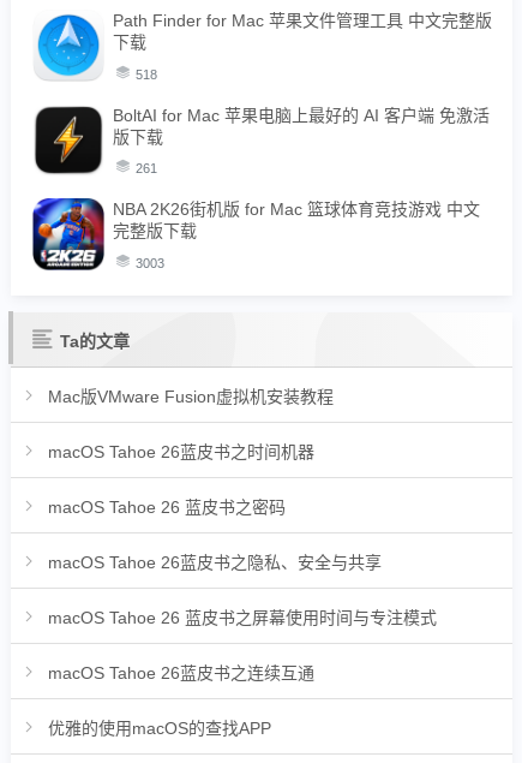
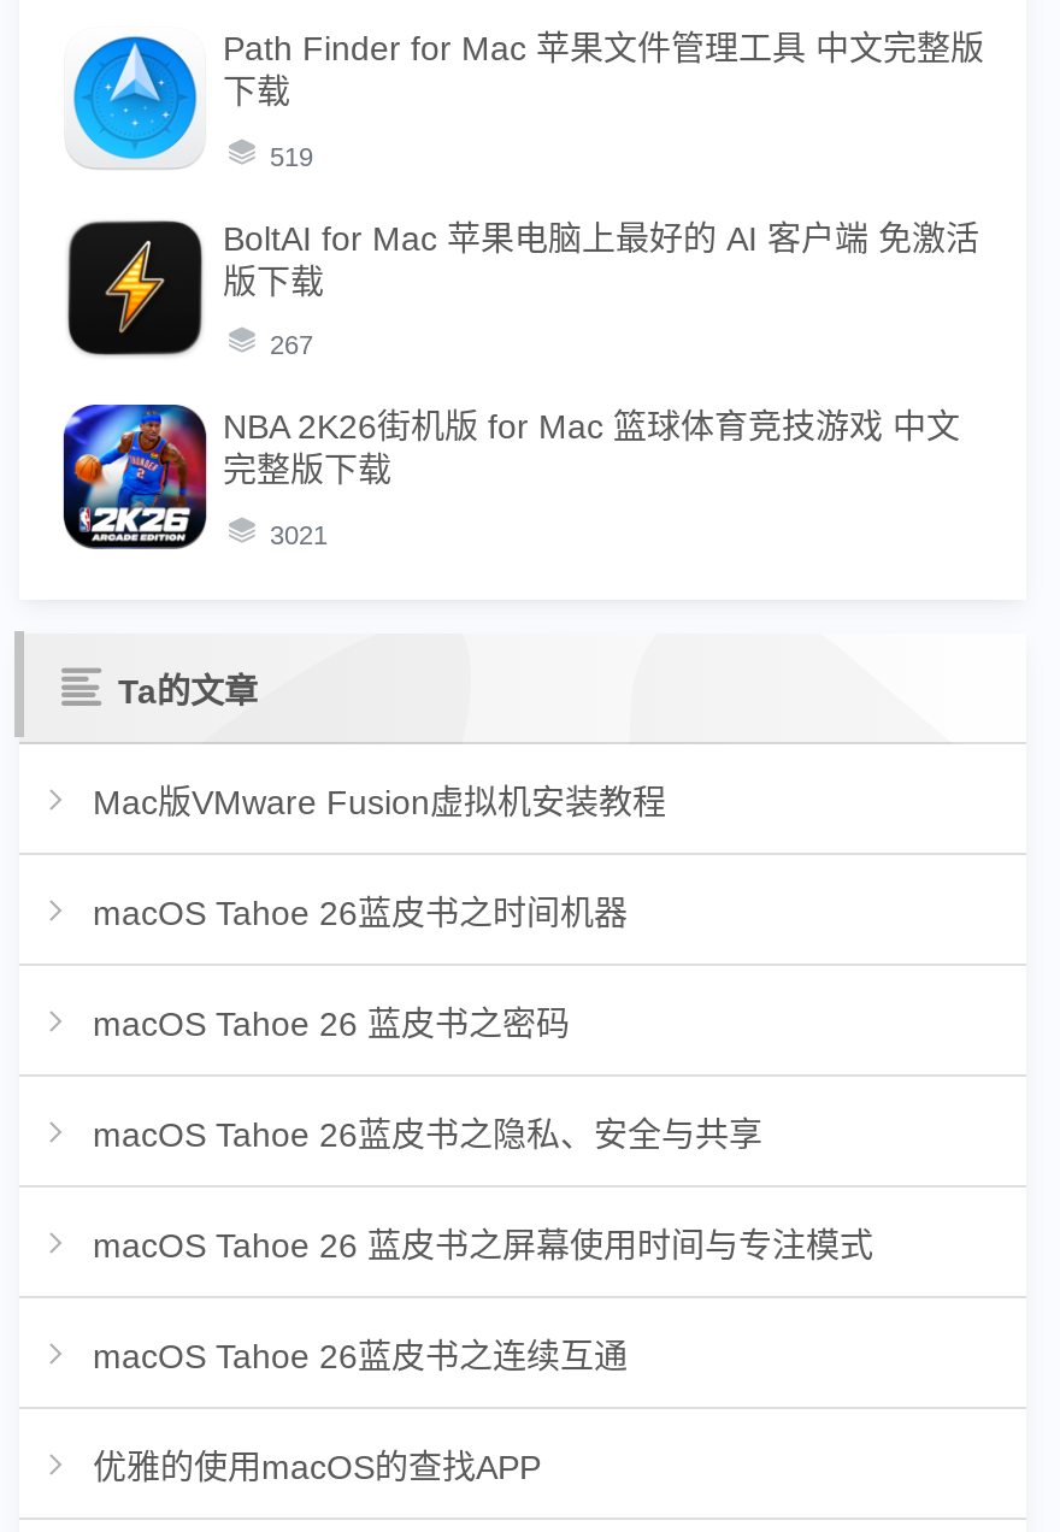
- 518
+ 519

- 261
+ 267

- 3003
+ 3021
